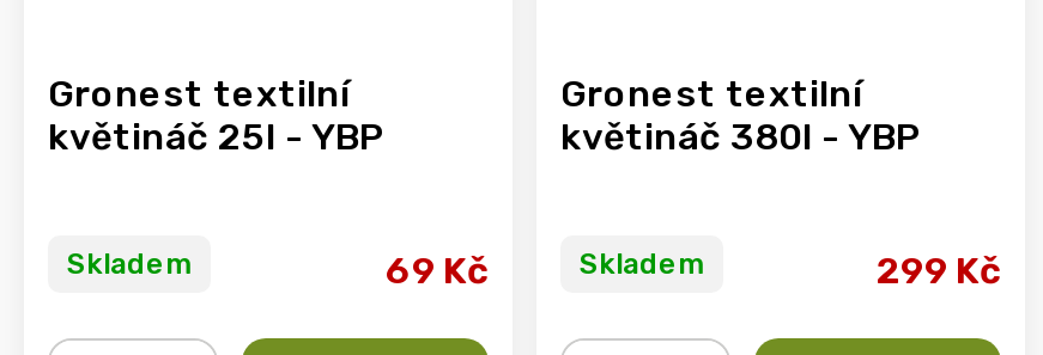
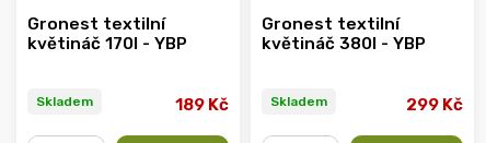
- květináč 25l - YBP
+ květináč 170l - YBP

- 69 Kč
+ 189 Kč
